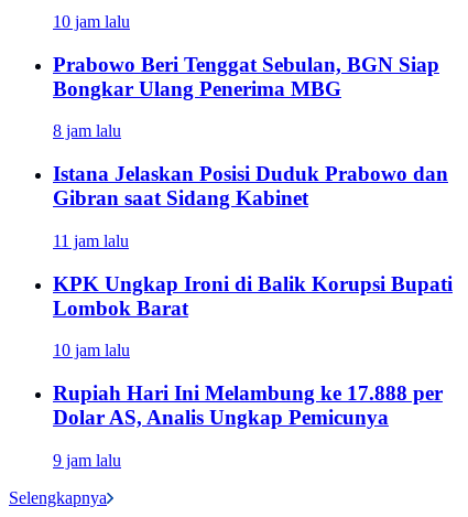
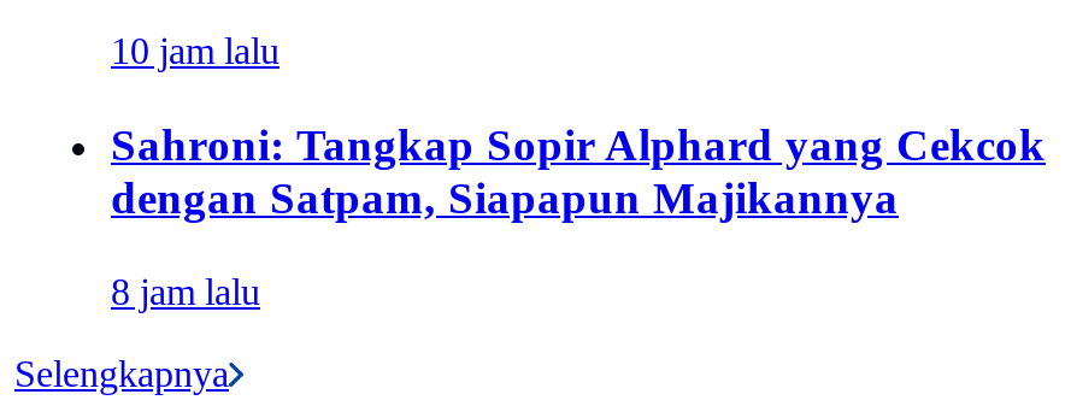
- Prabowo Beri Tenggat Sebulan, BGN Siap
- Bongkar Ulang Penerima MBG
+ Sahroni: Tangkap Sopir Alphard yang Cekcok
+ dengan Satpam, Siapapun Majikannya

- Istana Jelaskan Posisi Duduk Prabowo dan
- Gibran saat Sidang Kabinet
- 11 jam lalu
- KPK Ungkap Ironi di Balik Korupsi Bupati
- Lombok Barat
- 10 jam lalu
- Rupiah Hari Ini Melambung ke 17.888 per
- Dolar AS, Analis Ungkap Pemicunya
- 9 jam lalu
